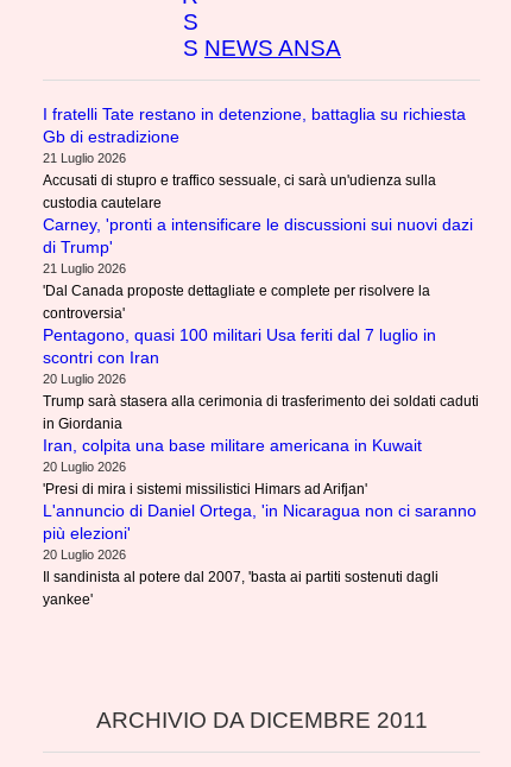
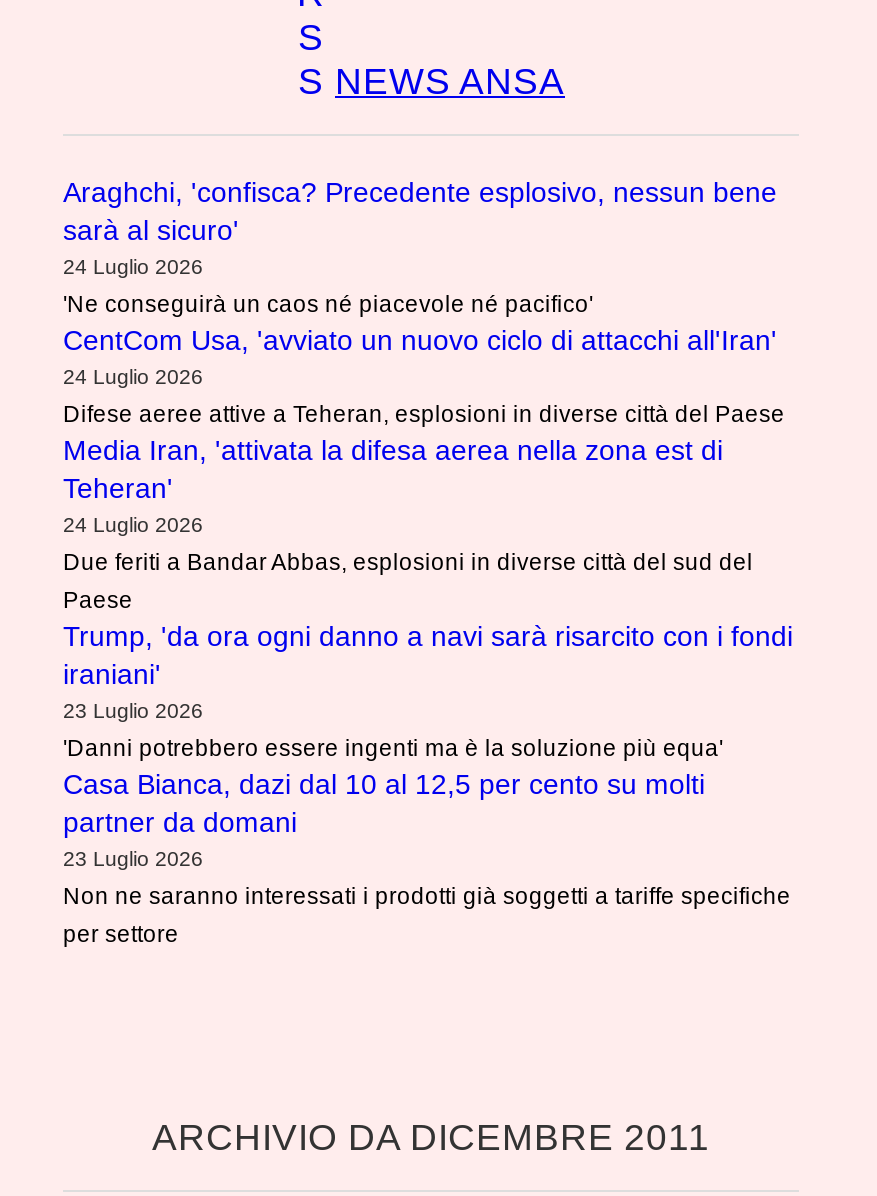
- I fratelli Tate restano in detenzione, battaglia su richiesta
- Gb di estradizione
- 21 Luglio 2026
- Accusati di stupro e traffico sessuale, ci sarà un'udienza sulla
- custodia cautelare
- Carney, 'pronti a intensificare le discussioni sui nuovi dazi
- di Trump'
- 21 Luglio 2026
- 'Dal Canada proposte dettagliate e complete per risolvere la
- controversia'
- Pentagono, quasi 100 militari Usa feriti dal 7 luglio in
- scontri con Iran
- 20 Luglio 2026
- Trump sarà stasera alla cerimonia di trasferimento dei soldati caduti
- in Giordania
- Iran, colpita una base militare americana in Kuwait
- 20 Luglio 2026
- 'Presi di mira i sistemi missilistici Himars ad Arifjan'
- L'annuncio di Daniel Ortega, 'in Nicaragua non ci saranno
- più elezioni'
- 20 Luglio 2026
- Il sandinista al potere dal 2007, 'basta ai partiti sostenuti dagli
- yankee'
+ Araghchi, 'confisca? Precedente esplosivo, nessun bene
+ sarà al sicuro'
+ 24 Luglio 2026
+ 'Ne conseguirà un caos né piacevole né pacifico'
+ CentCom Usa, 'avviato un nuovo ciclo di attacchi all'Iran'
+ 24 Luglio 2026
+ Difese aeree attive a Teheran, esplosioni in diverse città del Paese
+ Media Iran, 'attivata la difesa aerea nella zona est di
+ Teheran'
+ 24 Luglio 2026
+ Due feriti a Bandar Abbas, esplosioni in diverse città del sud del
+ Paese
+ Trump, 'da ora ogni danno a navi sarà risarcito con i fondi
+ iraniani'
+ 23 Luglio 2026
+ 'Danni potrebbero essere ingenti ma è la soluzione più equa'
+ Casa Bianca, dazi dal 10 al 12,5 per cento su molti
+ partner da domani
+ 23 Luglio 2026
+ Non ne saranno interessati i prodotti già soggetti a tariffe specifiche
+ per settore
